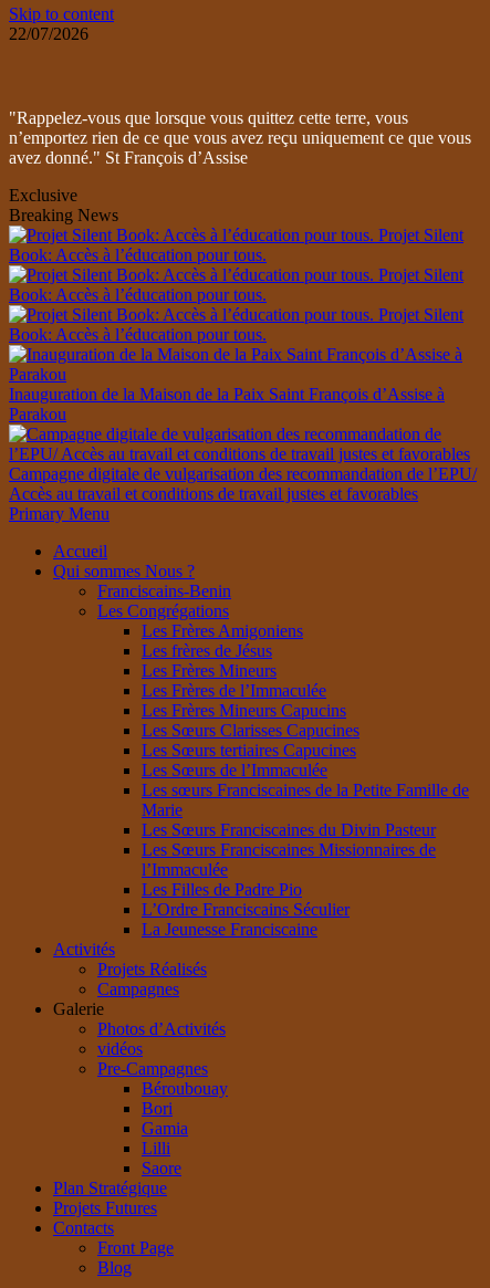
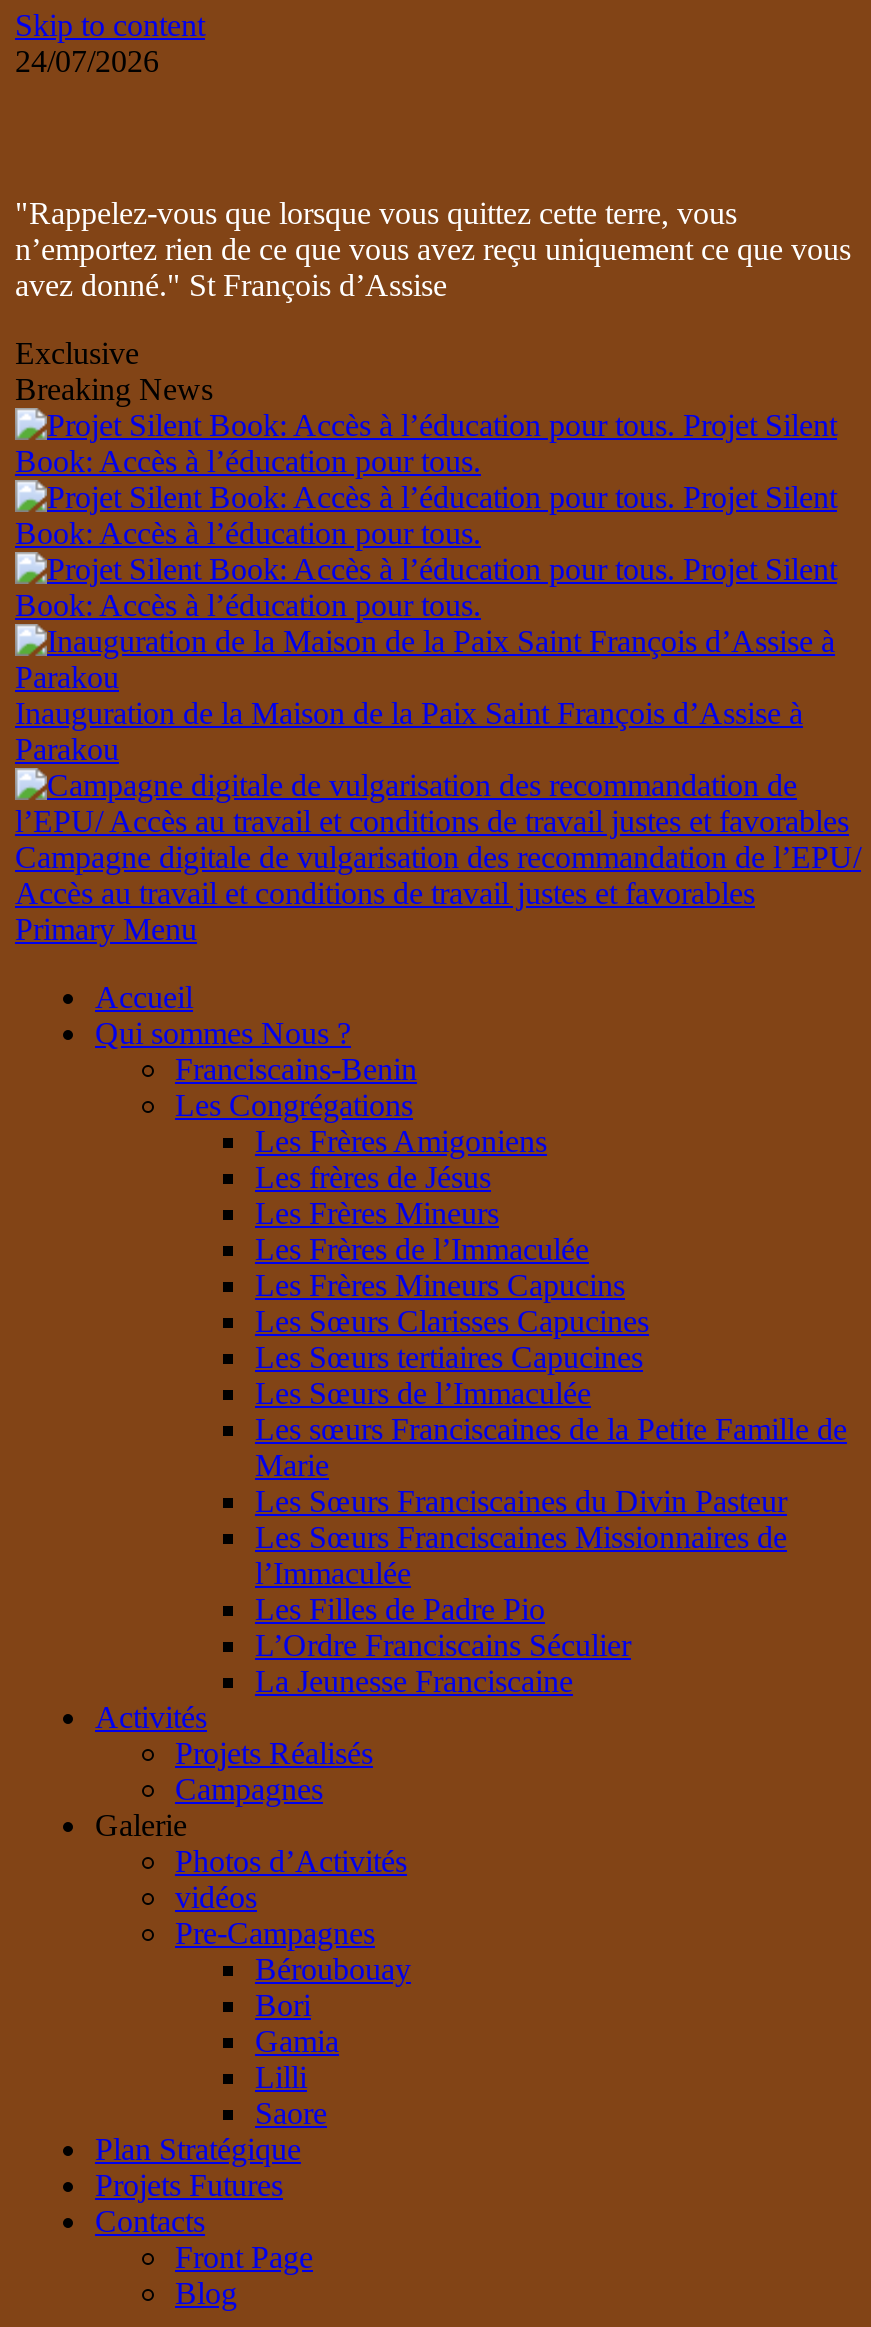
- 22/07/2026
+ 24/07/2026
